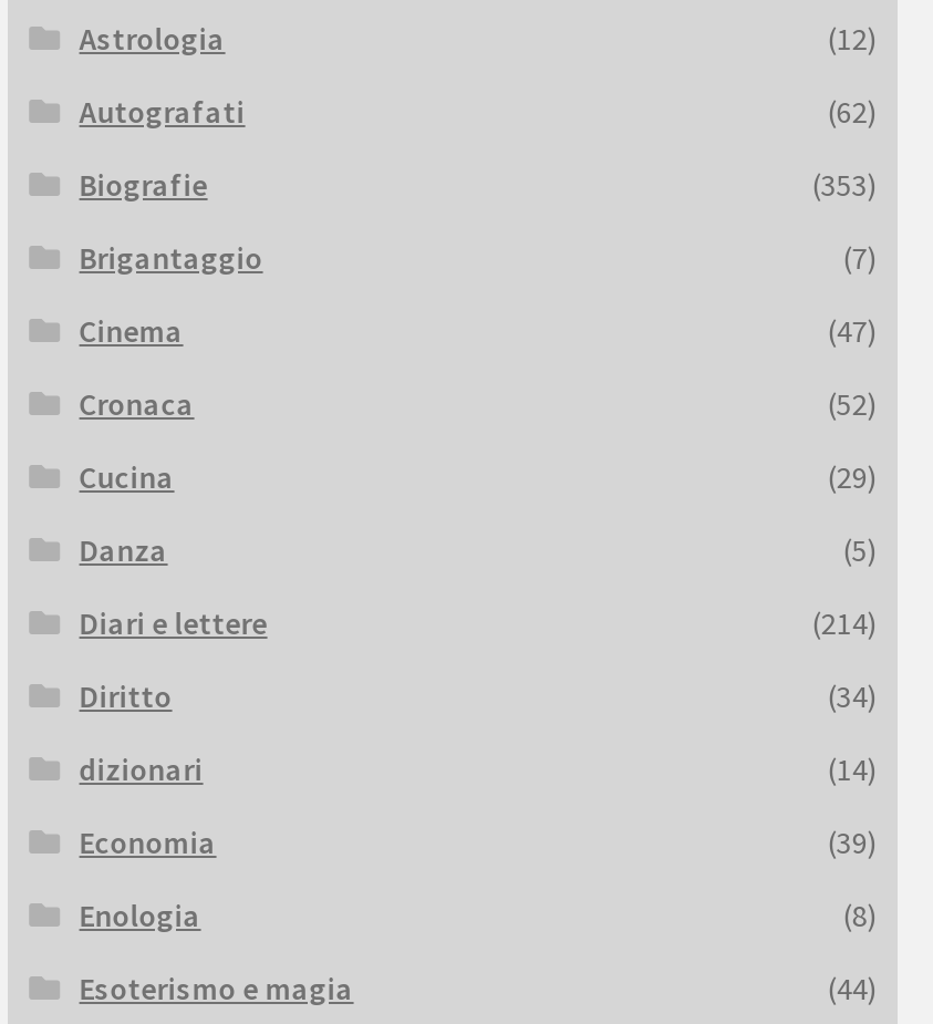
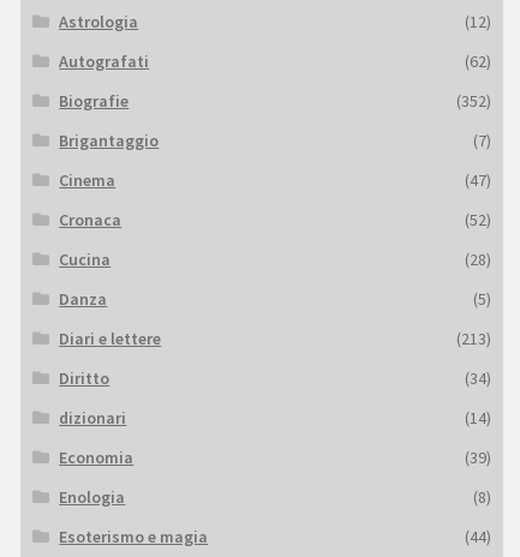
- (353)
+ (352)

- (29)
+ (28)

- (214)
+ (213)
